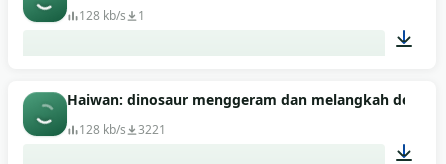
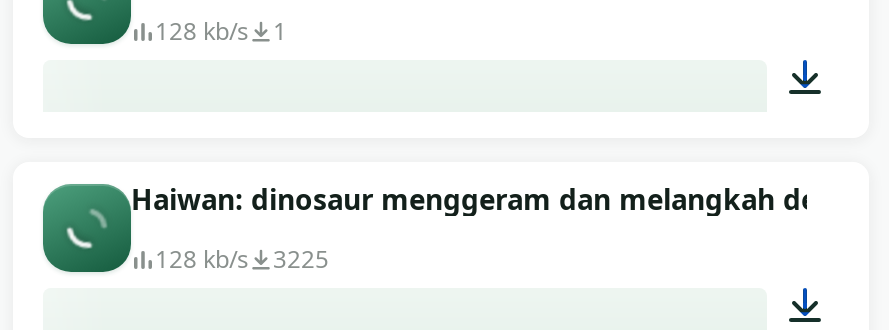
- 128 kb/s 3221
+ 128 kb/s 3225
